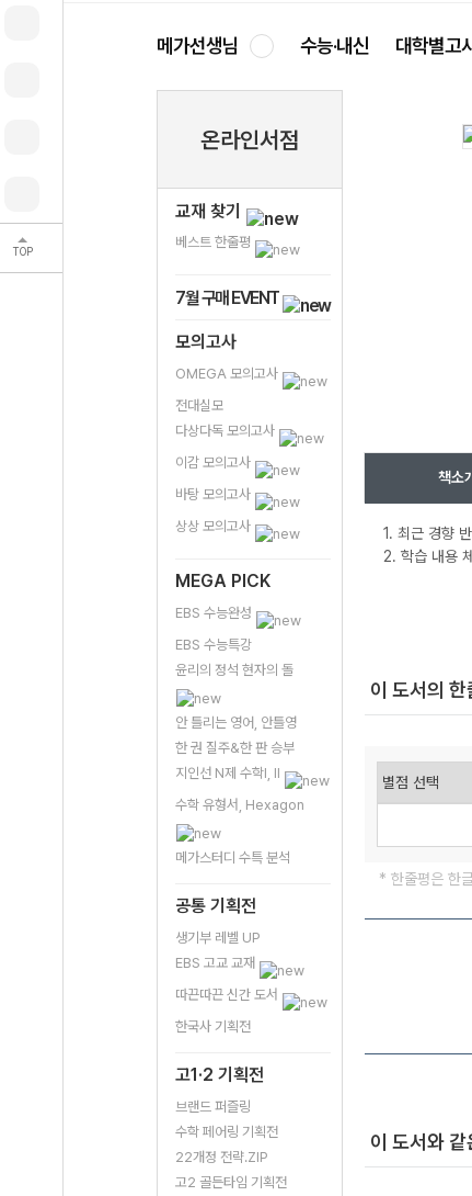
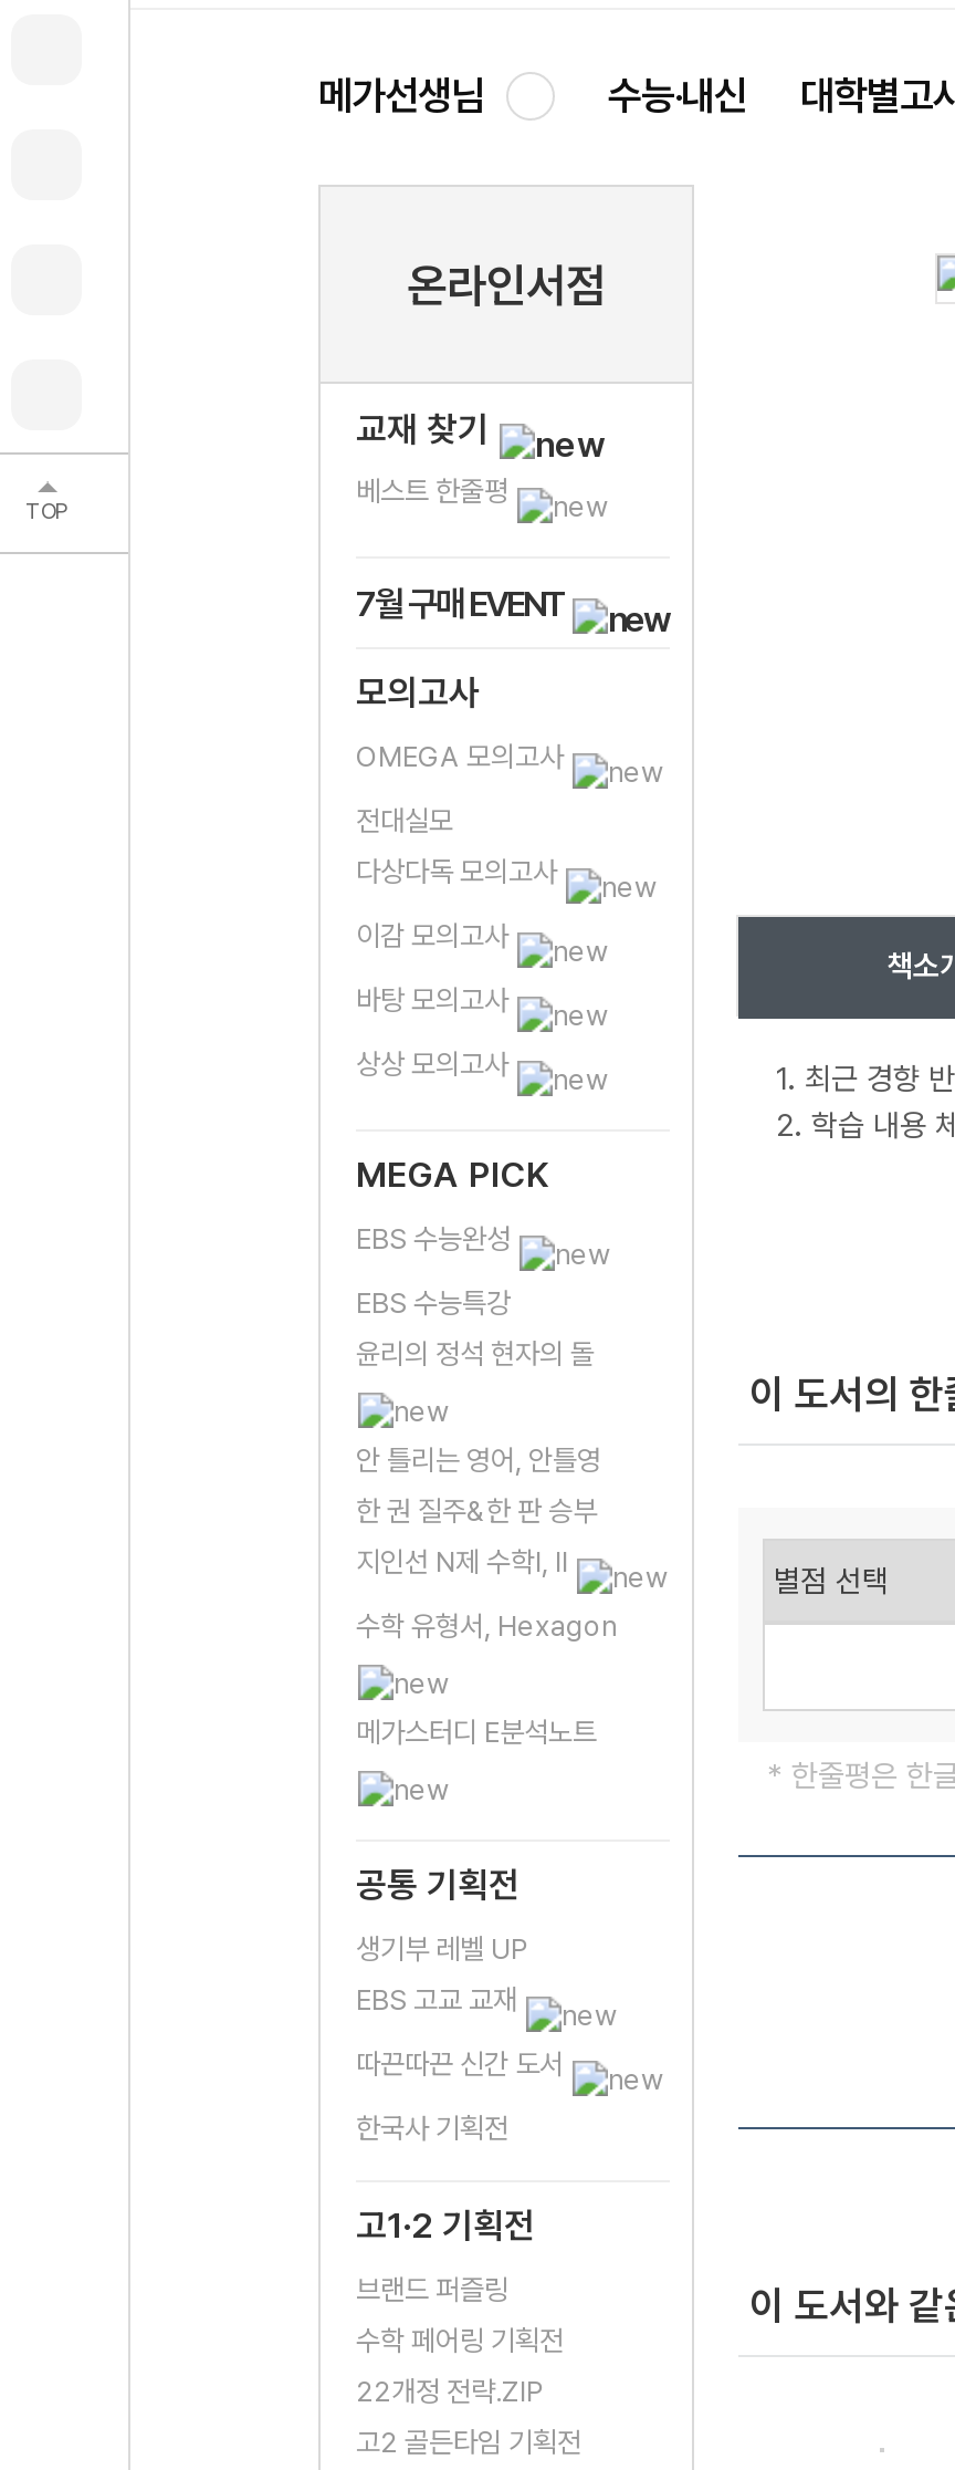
- 메가스터디 수특 분석
+ 메가스터디 E분석노트
